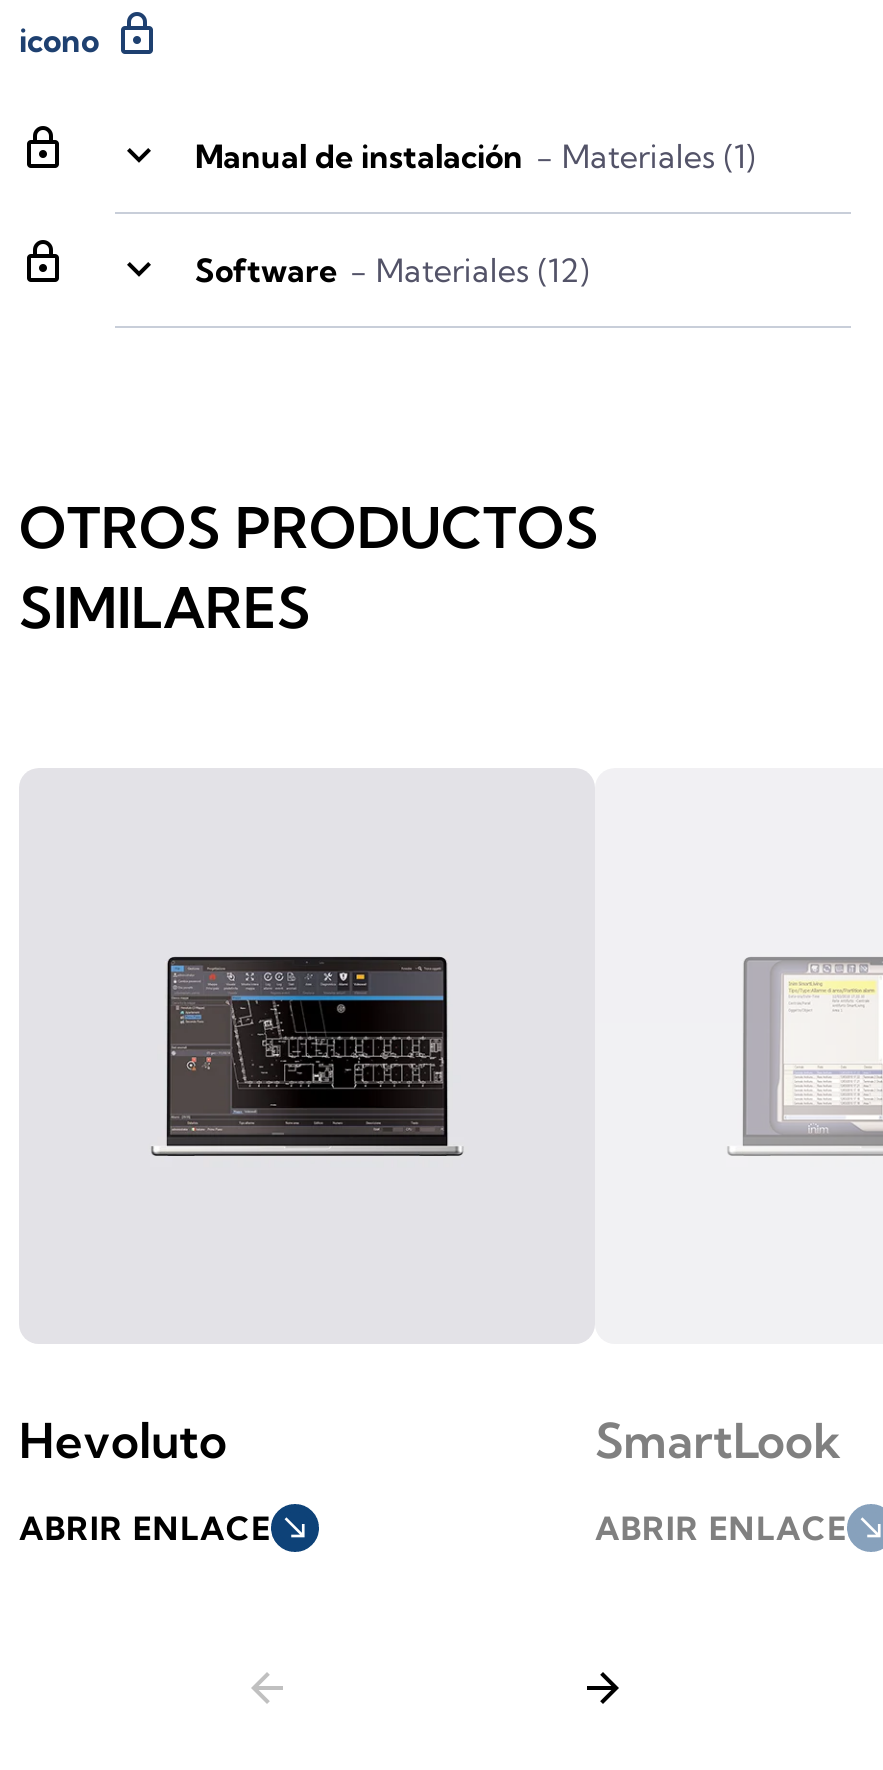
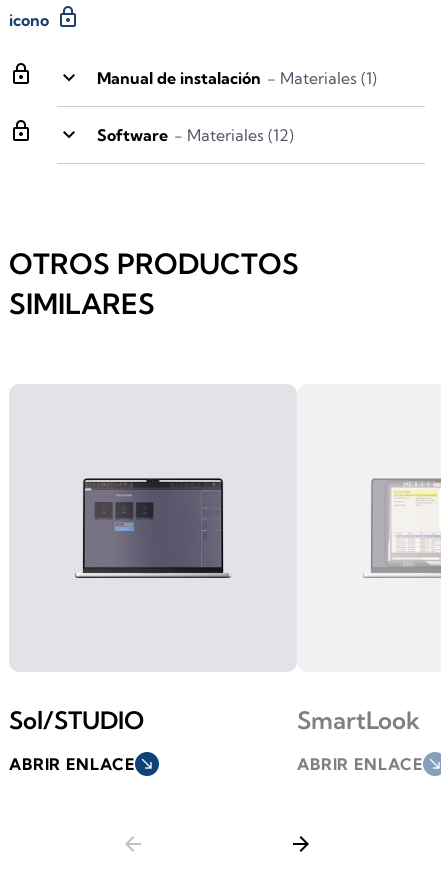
- [image]
+ [image]

- Hevoluto
+ Sol/STUDIO
